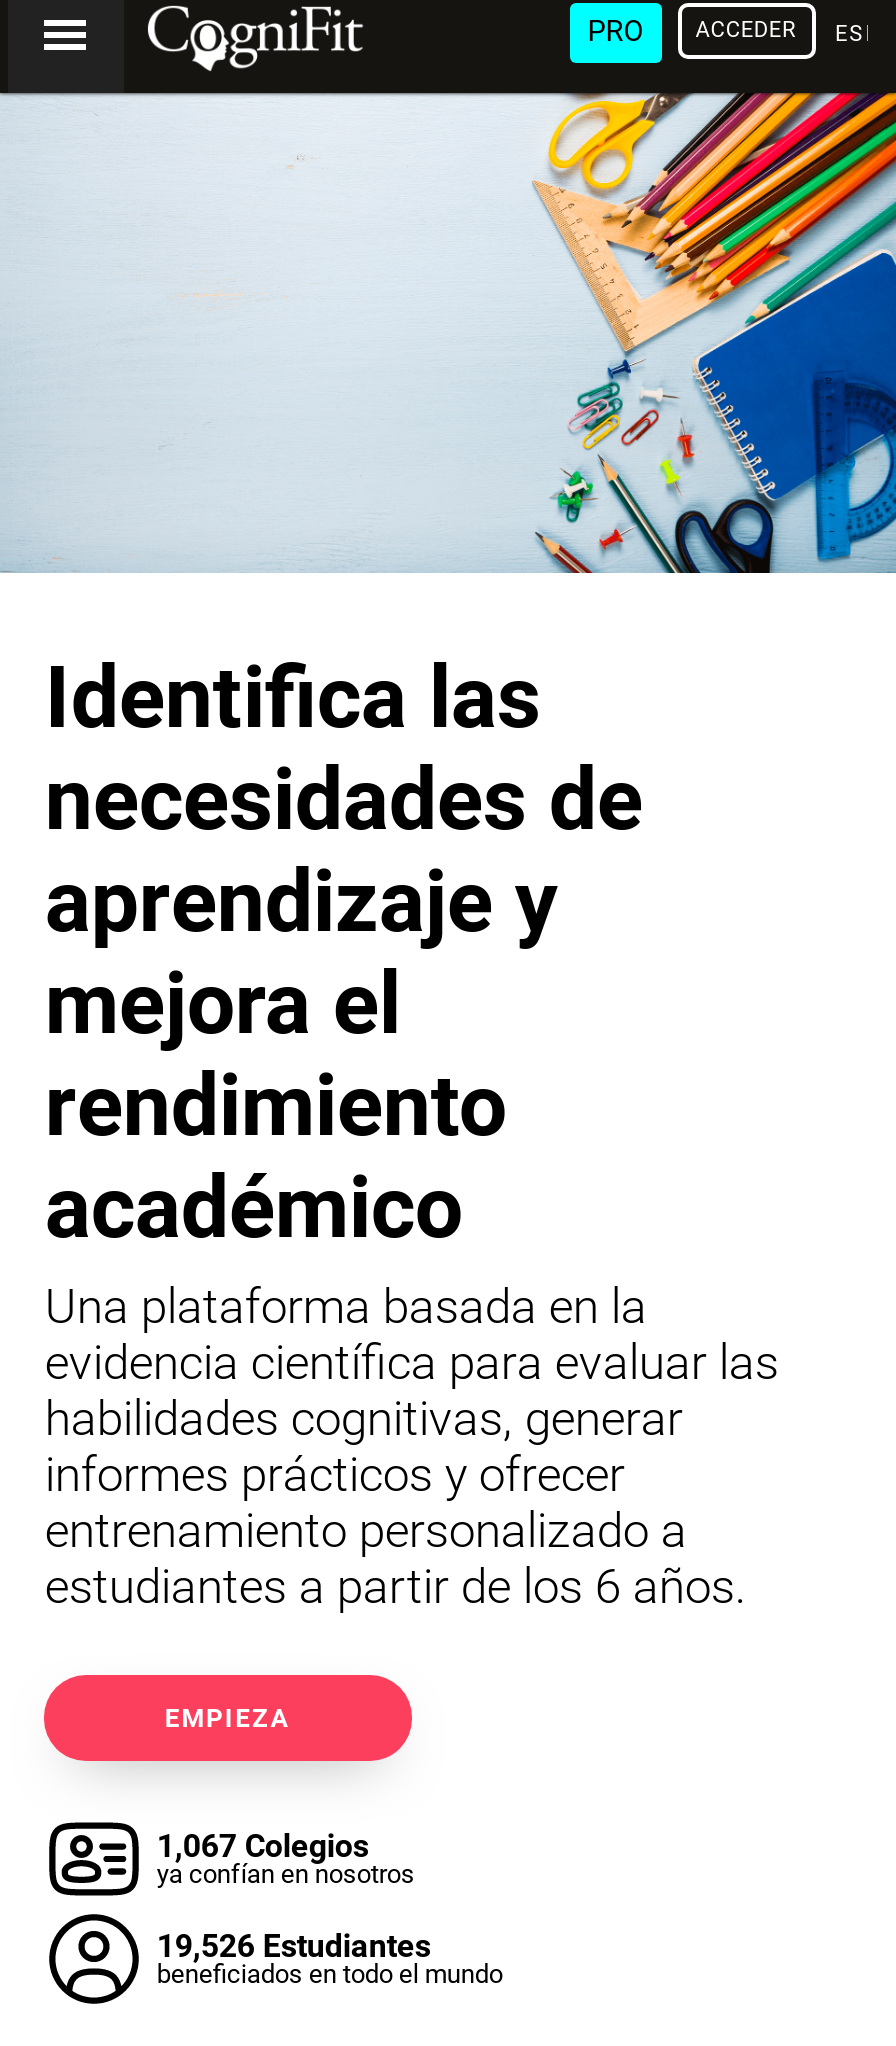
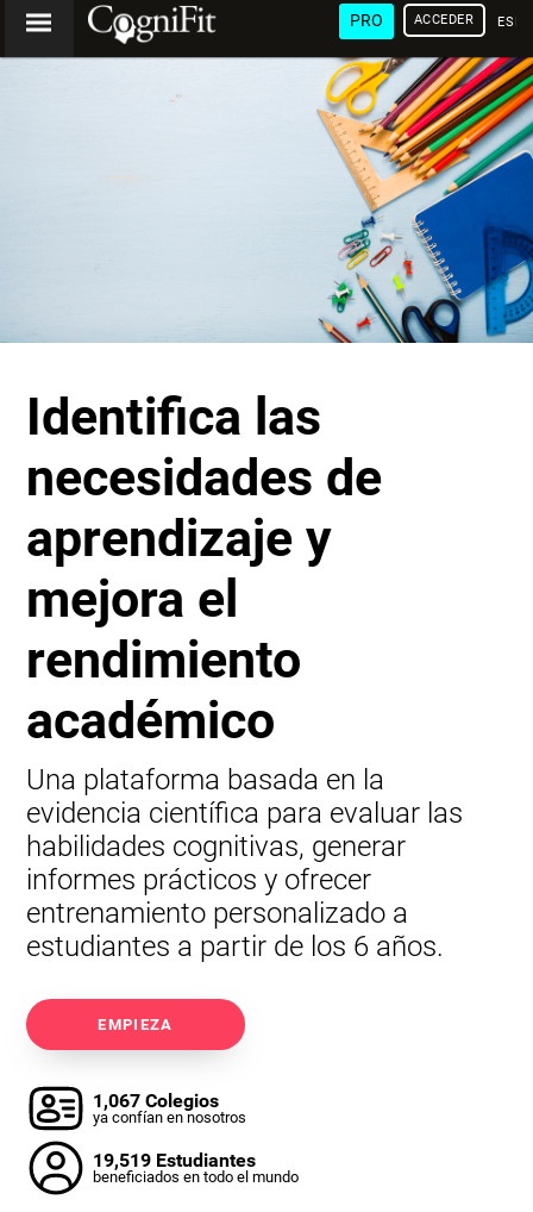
- 19,526 Estudiantes
+ 19,519 Estudiantes
